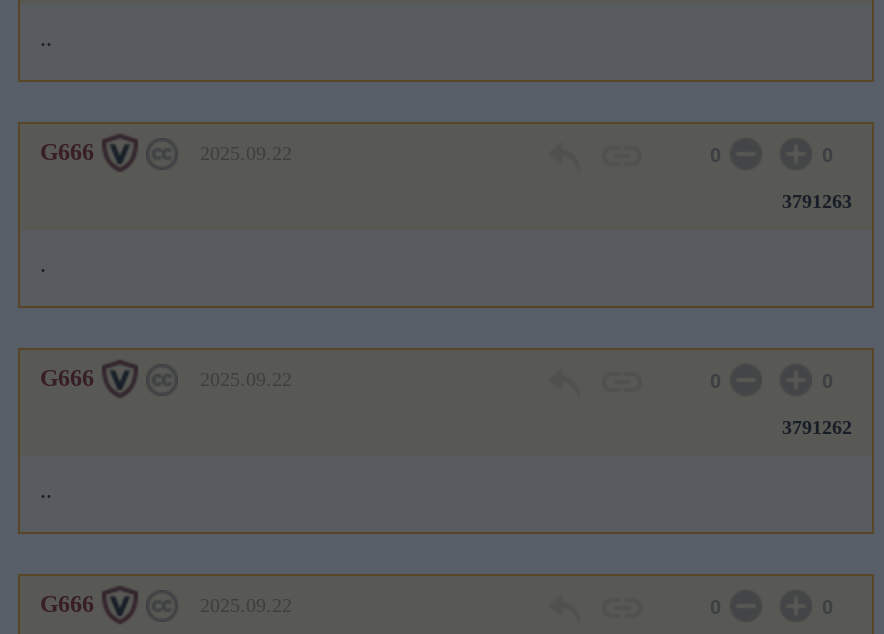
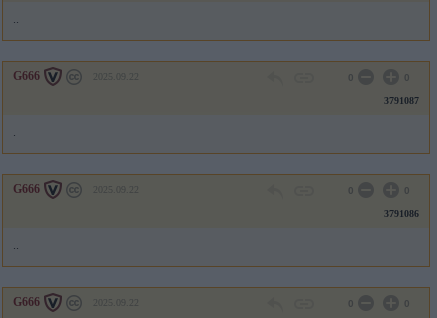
- 3791263
+ 3791087

- 3791262
+ 3791086
